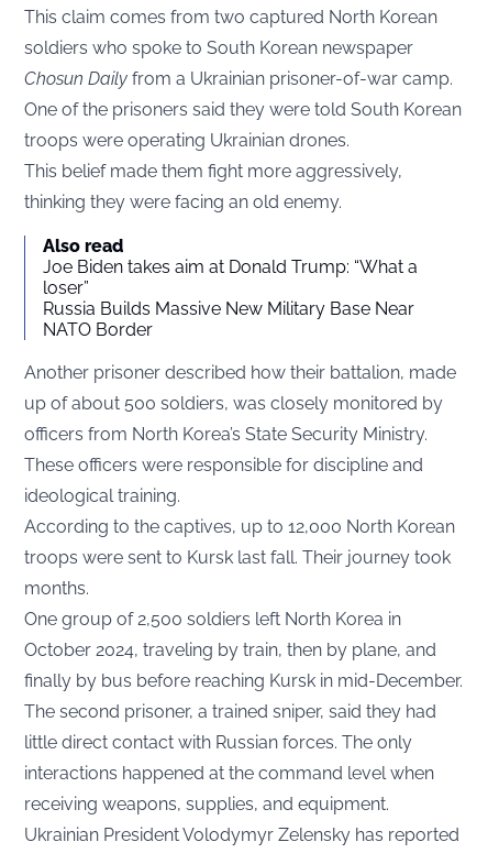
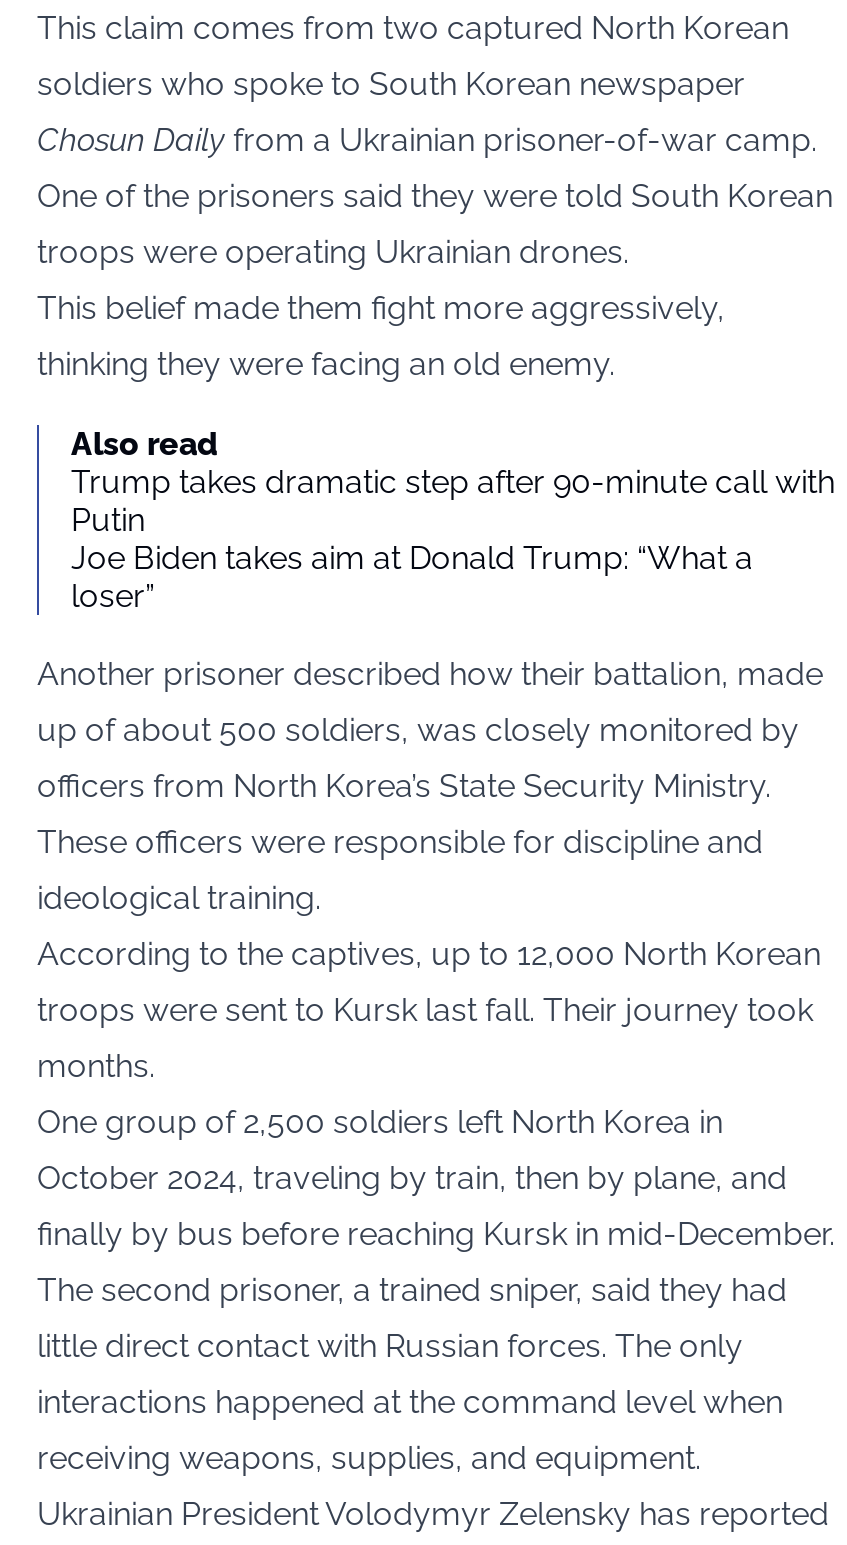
+ Trump takes dramatic step after 90-minute call with
+ Putin

moved down: Joe Biden takes aim at Donald Trump: “What a | loser”

- Russia Builds Massive New Military Base Near
- NATO Border
